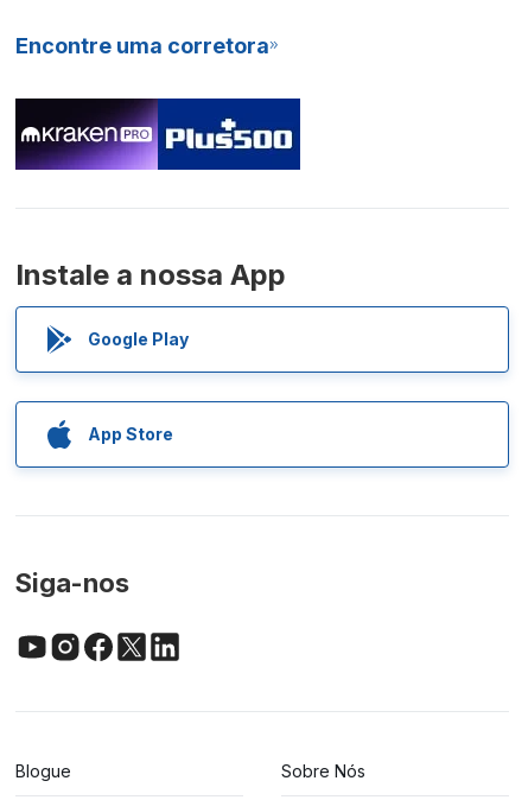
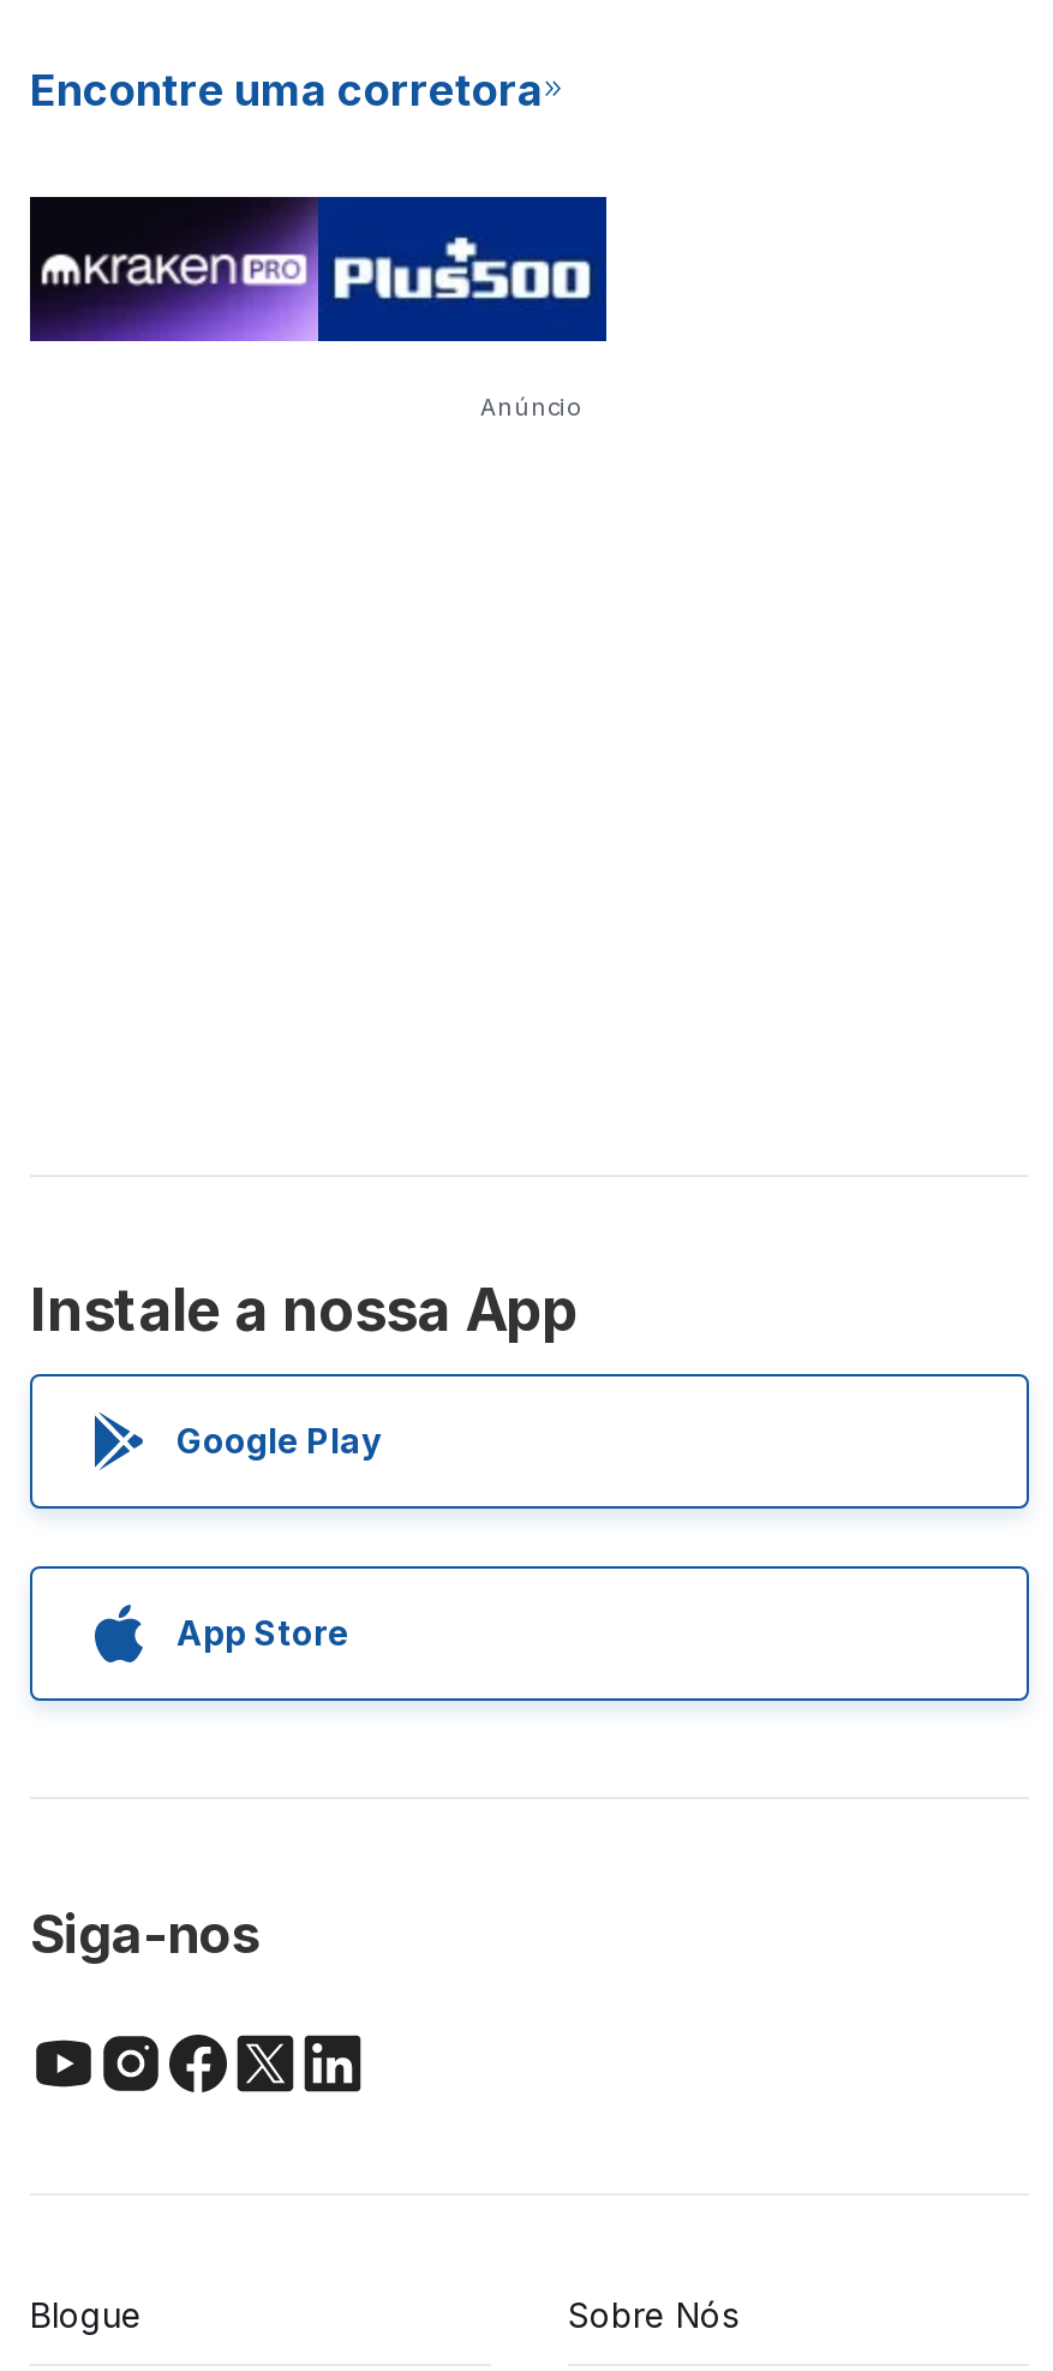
+ Anúncio
